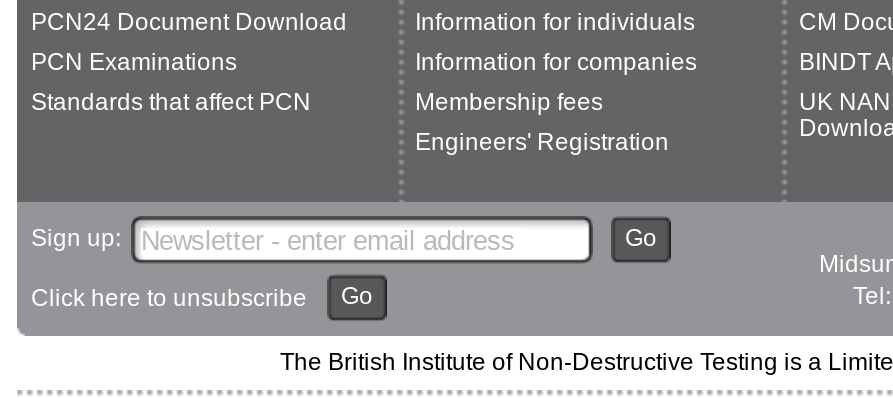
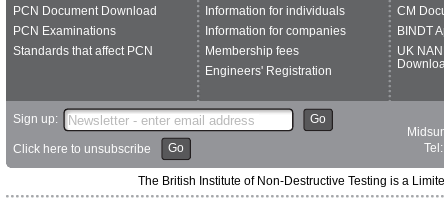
- PCN24 Document Download
+ PCN Document Download
